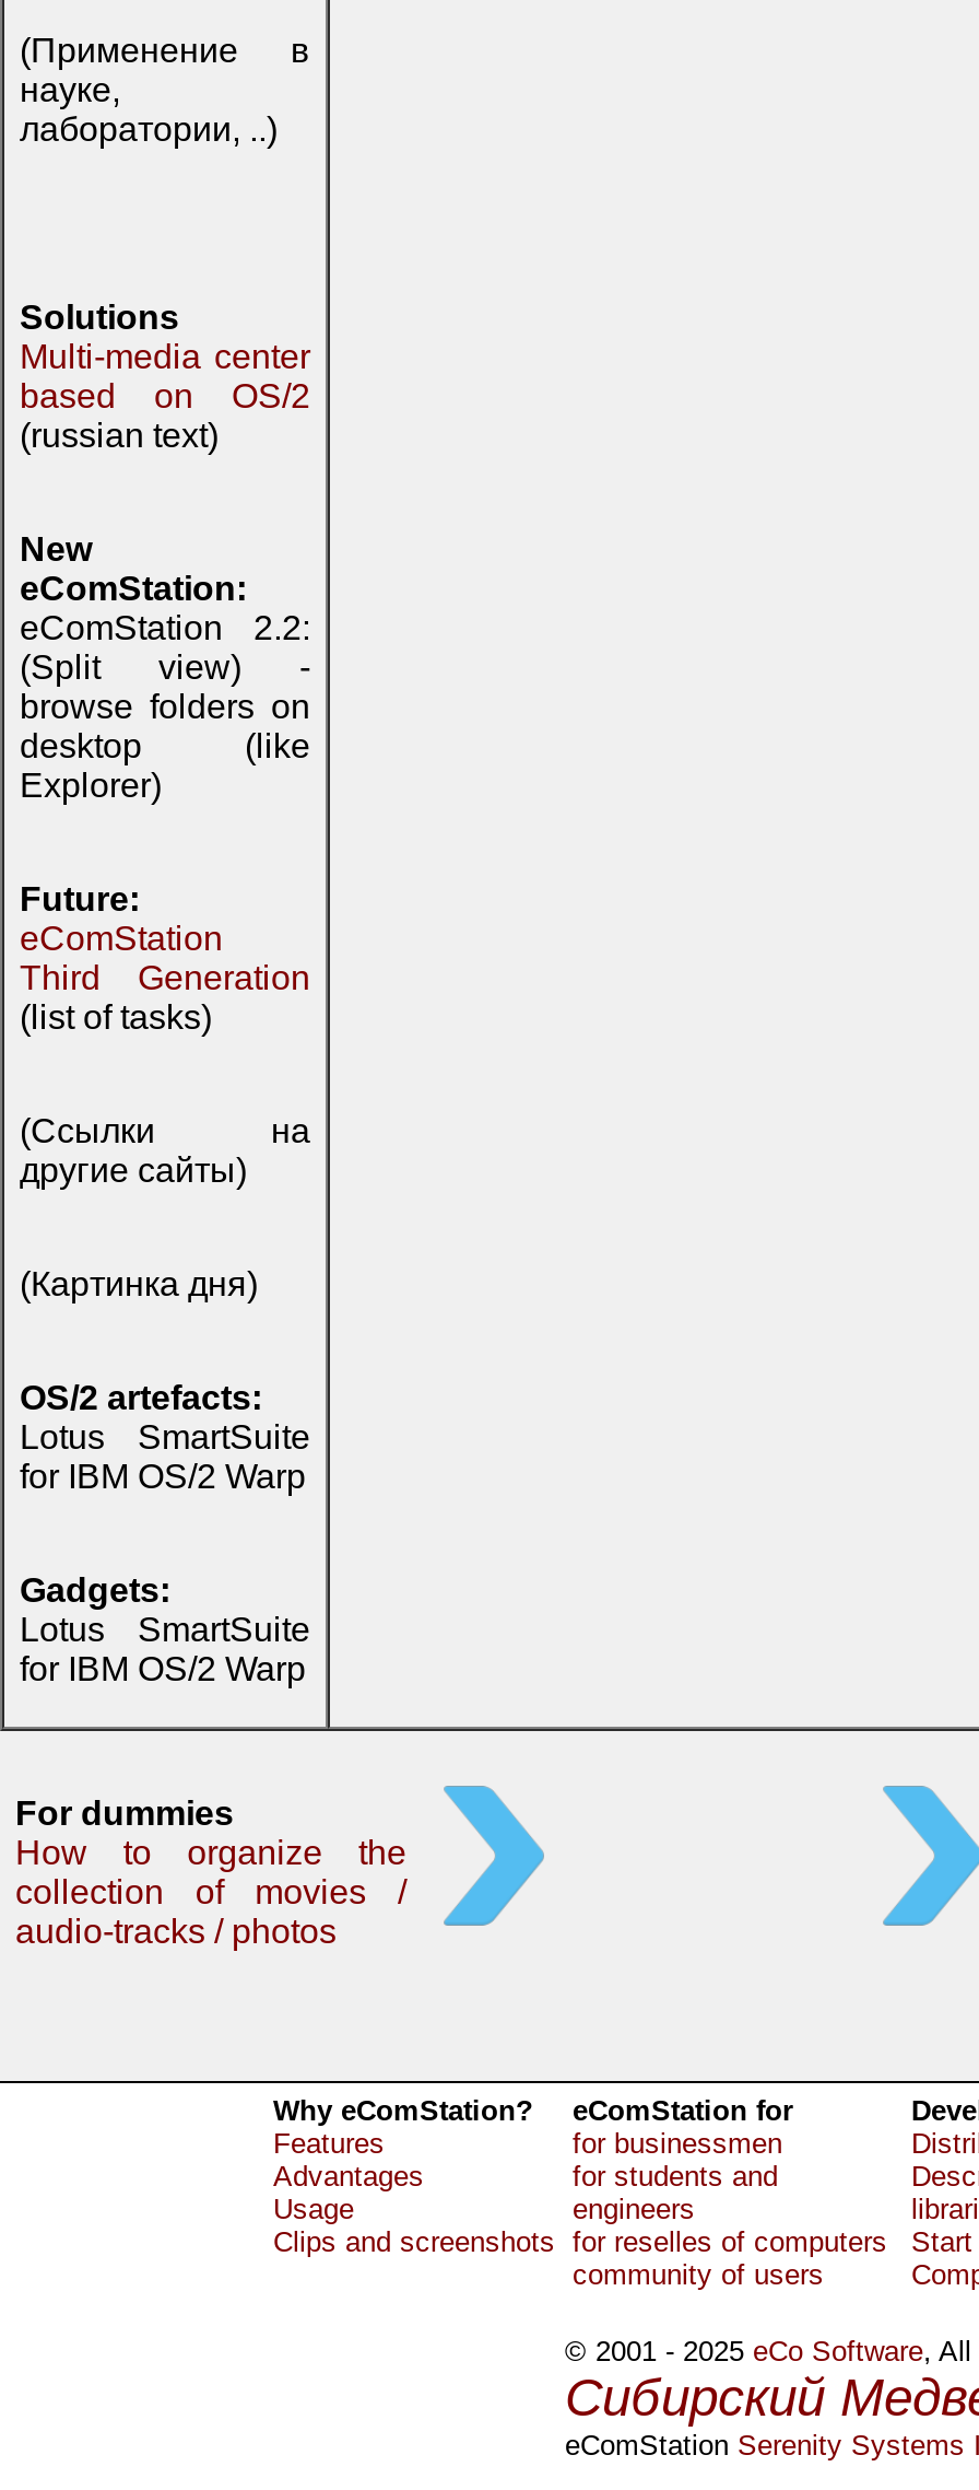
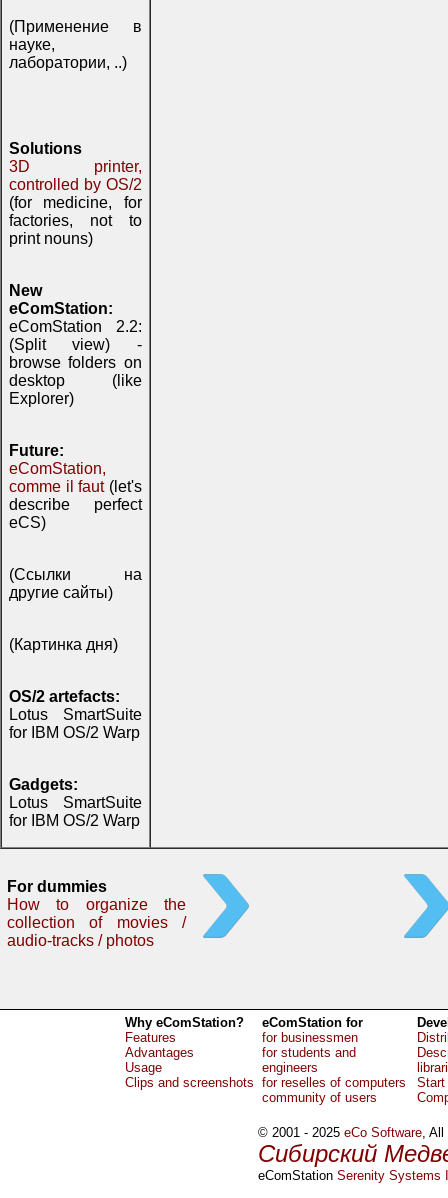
- Multi-media center
- based on OS/2
- (russian text)
+ 3D printer,
+ controlled by OS/2
+ (for medicine, for
+ factories, not to
+ print nouns)

- eComStation
- Third Generation
- (list of tasks)
+ eComStation,
+ comme il faut (let's
+ describe perfect
+ eCS)
